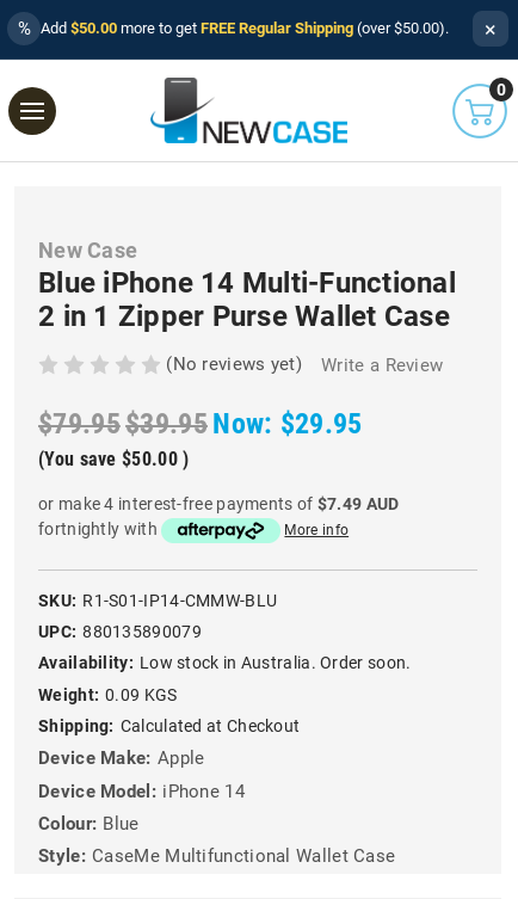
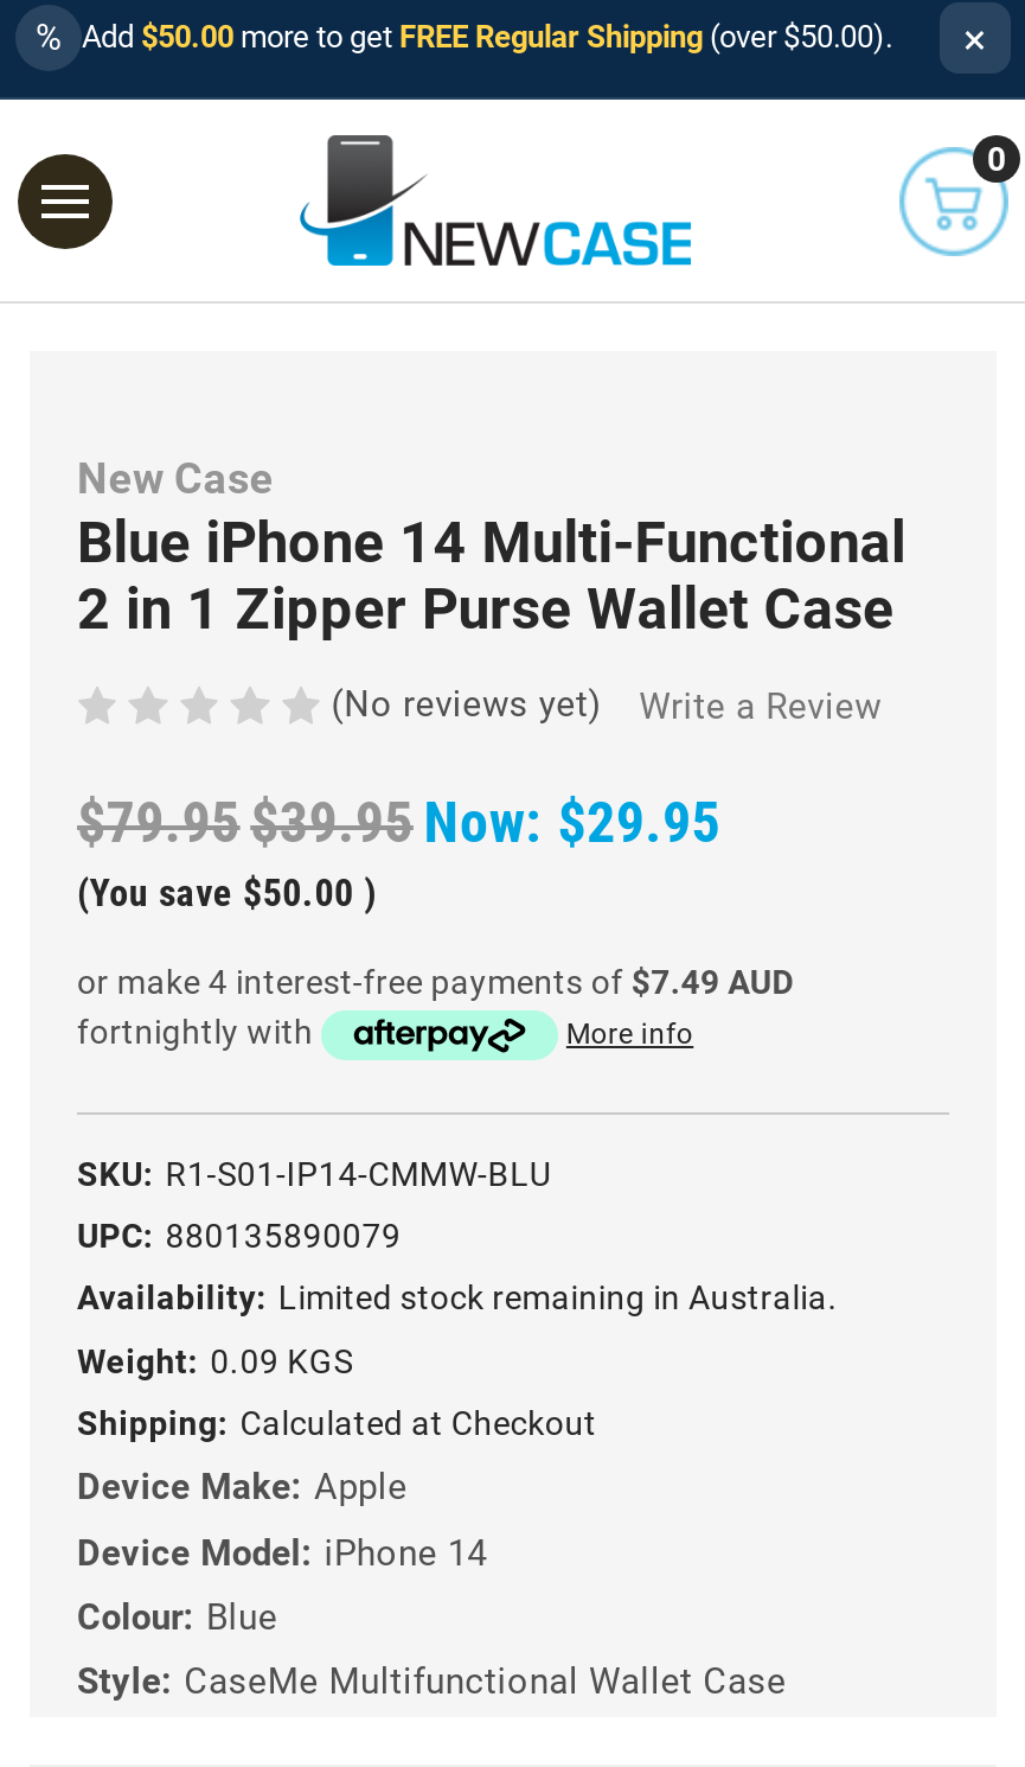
- Availability: Low stock in Australia. Order soon.
+ Availability: Limited stock remaining in Australia.
